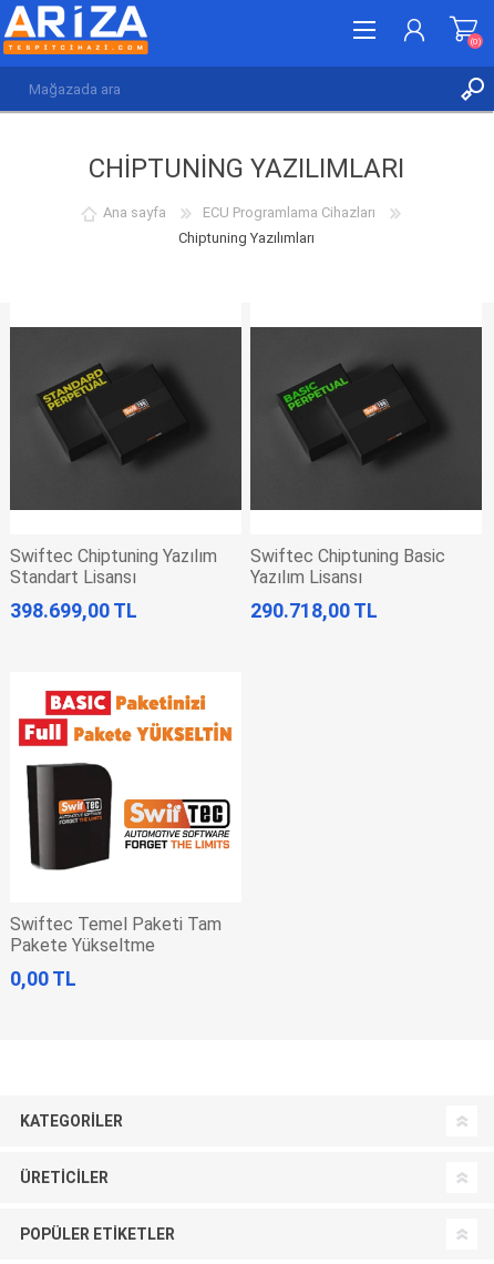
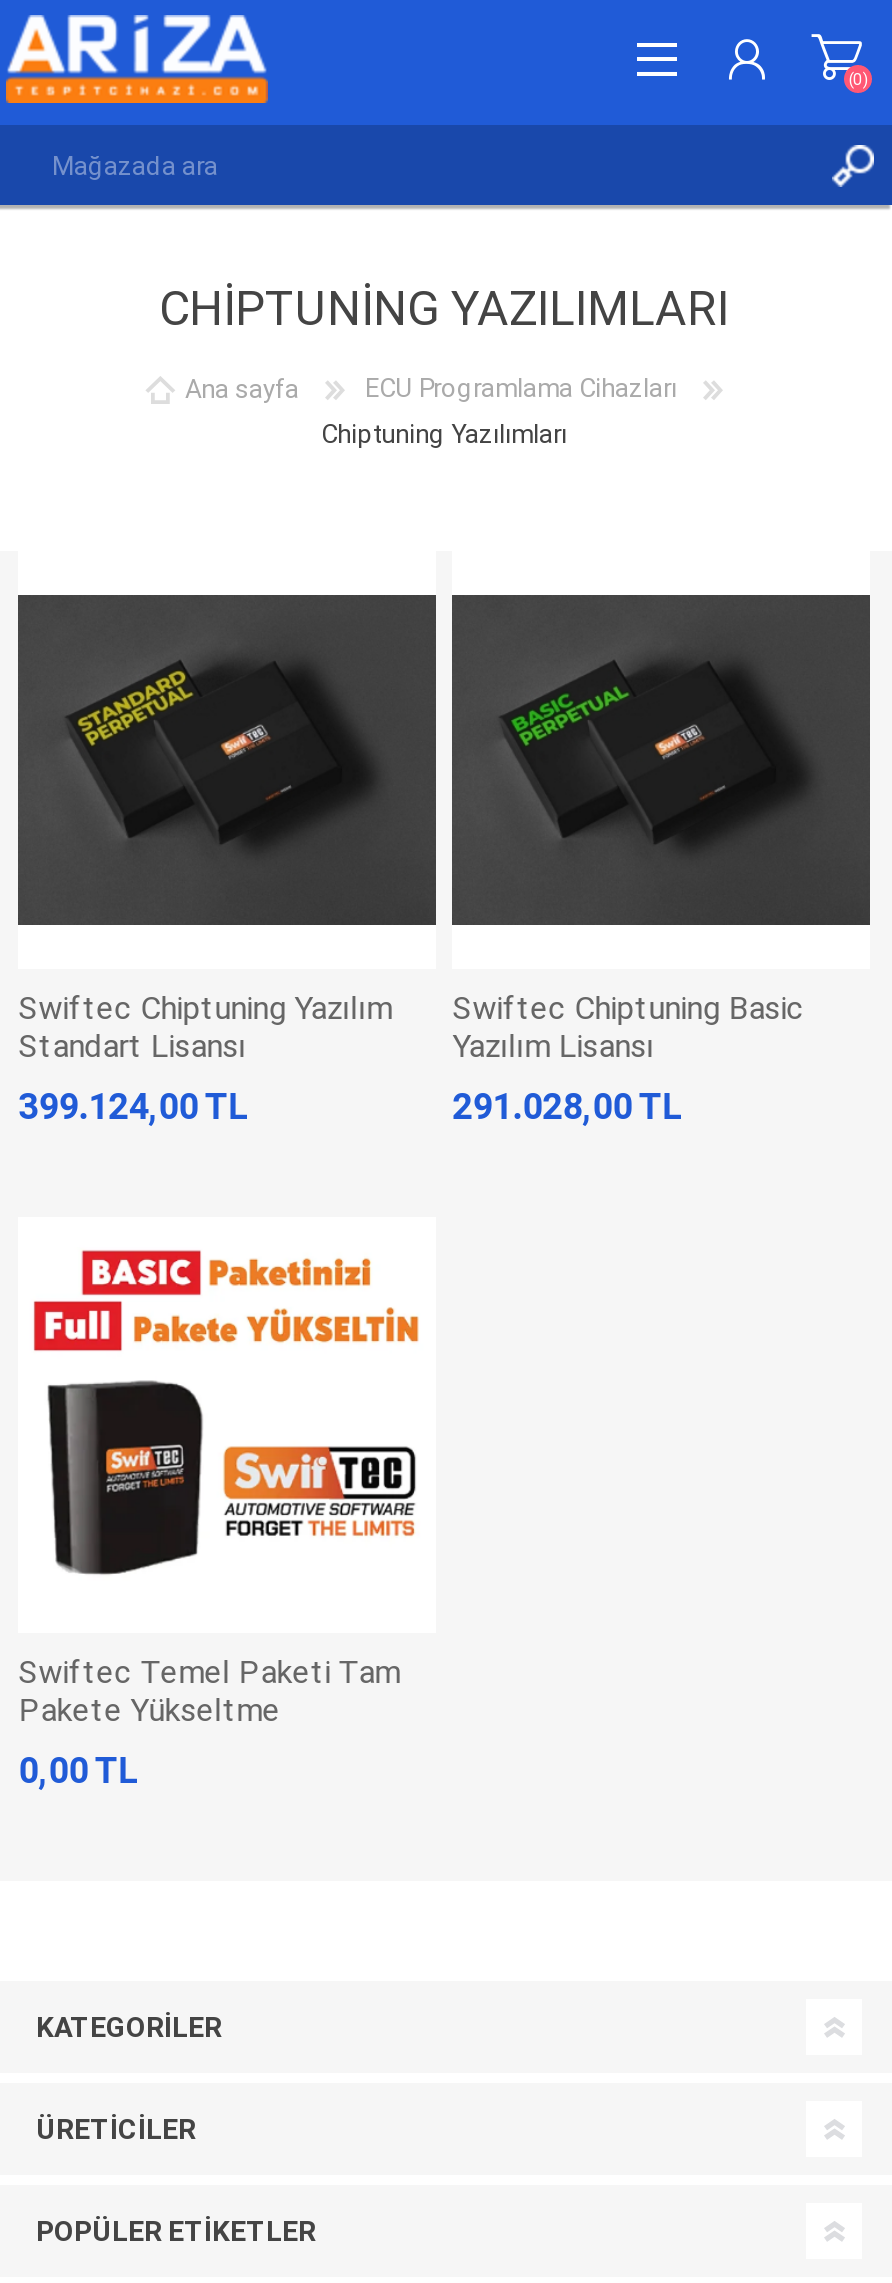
- 398.699,00 TL
+ 399.124,00 TL

- 290.718,00 TL
+ 291.028,00 TL
